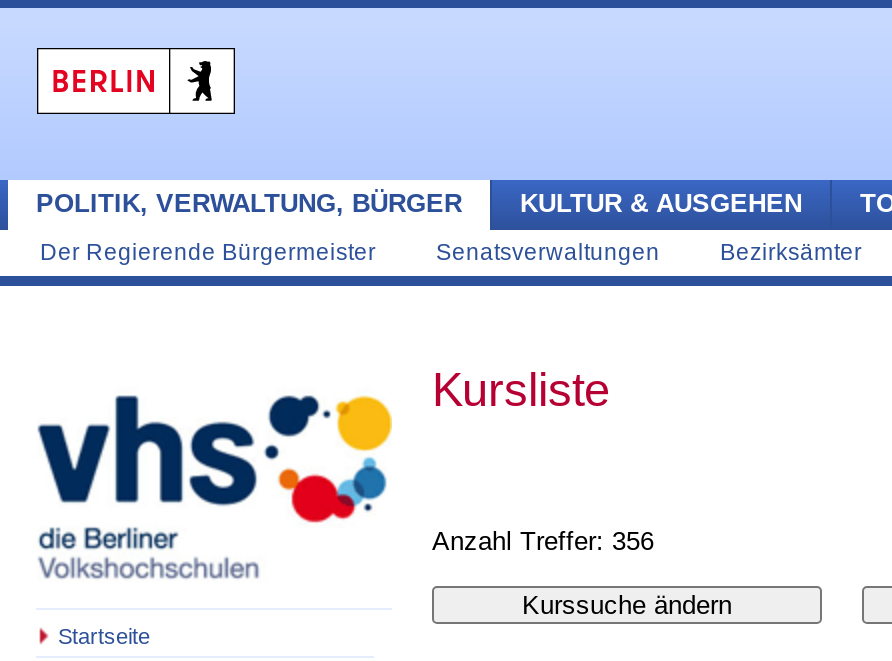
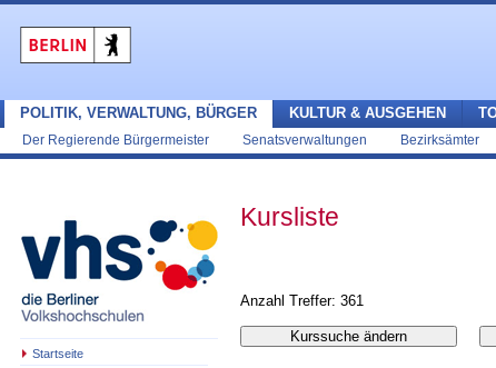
- Anzahl Treffer: 356
+ Anzahl Treffer: 361
